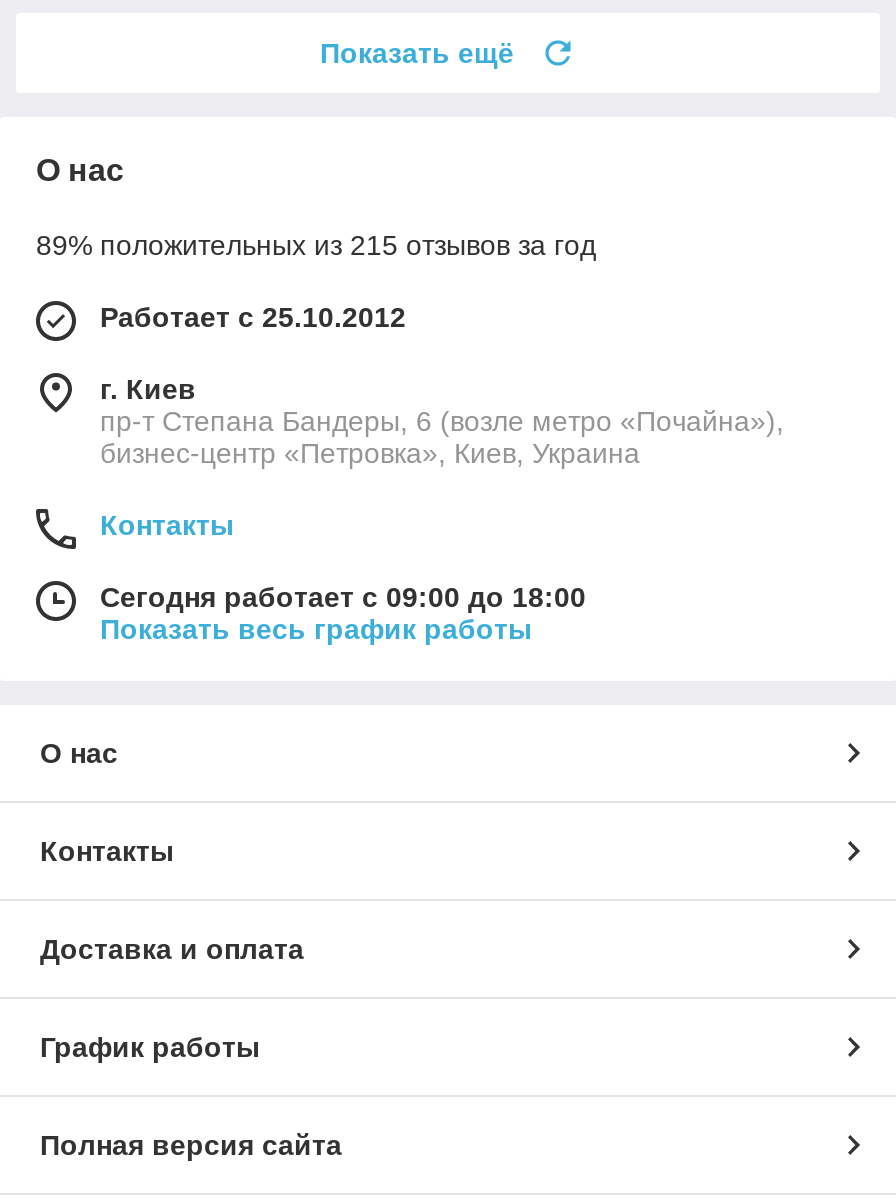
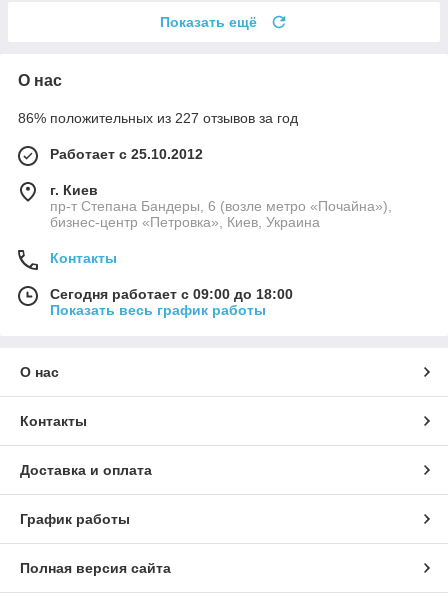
- 89% положительных из 215 отзывов за год
+ 86% положительных из 227 отзывов за год
